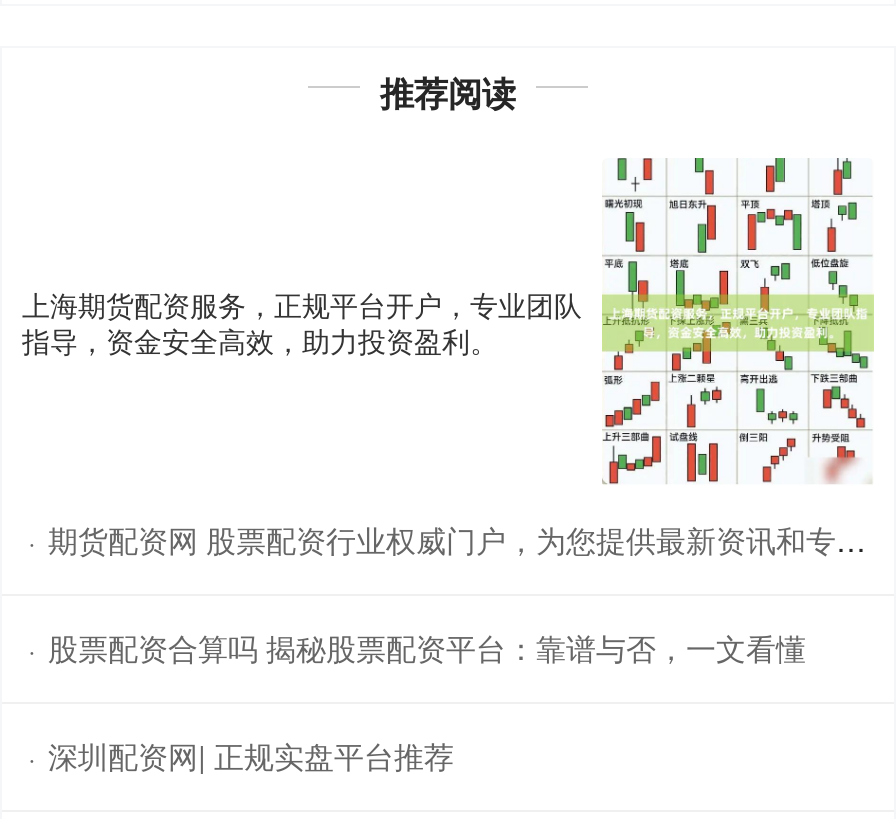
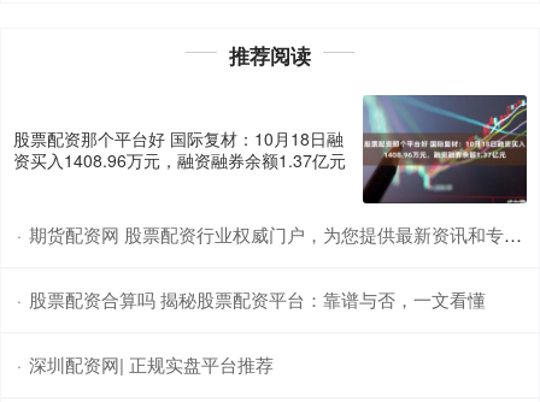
- [image]
- 上海期货配资服务，正规平台开户，专业团队
- 指导，资金安全高效，助力投资盈利。
+ [image]
+ 股票配资那个平台好 国际复材：10月18日融
+ 资买入1408.96万元，融资融券余额1.37亿元
